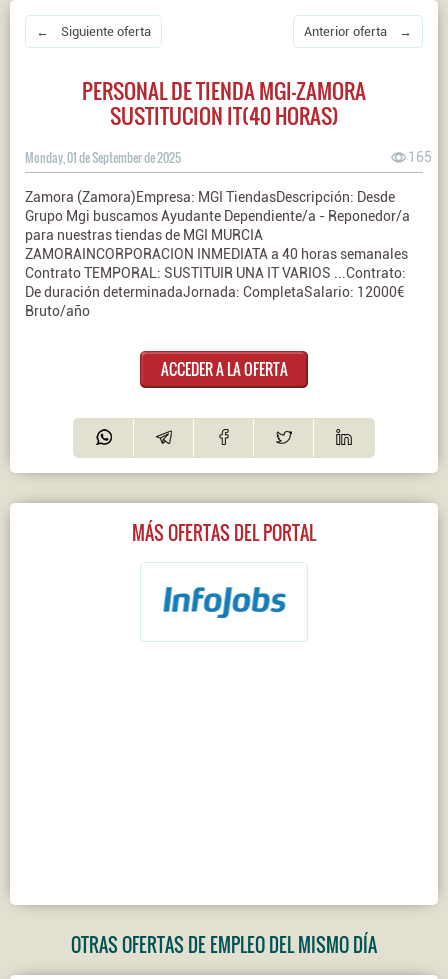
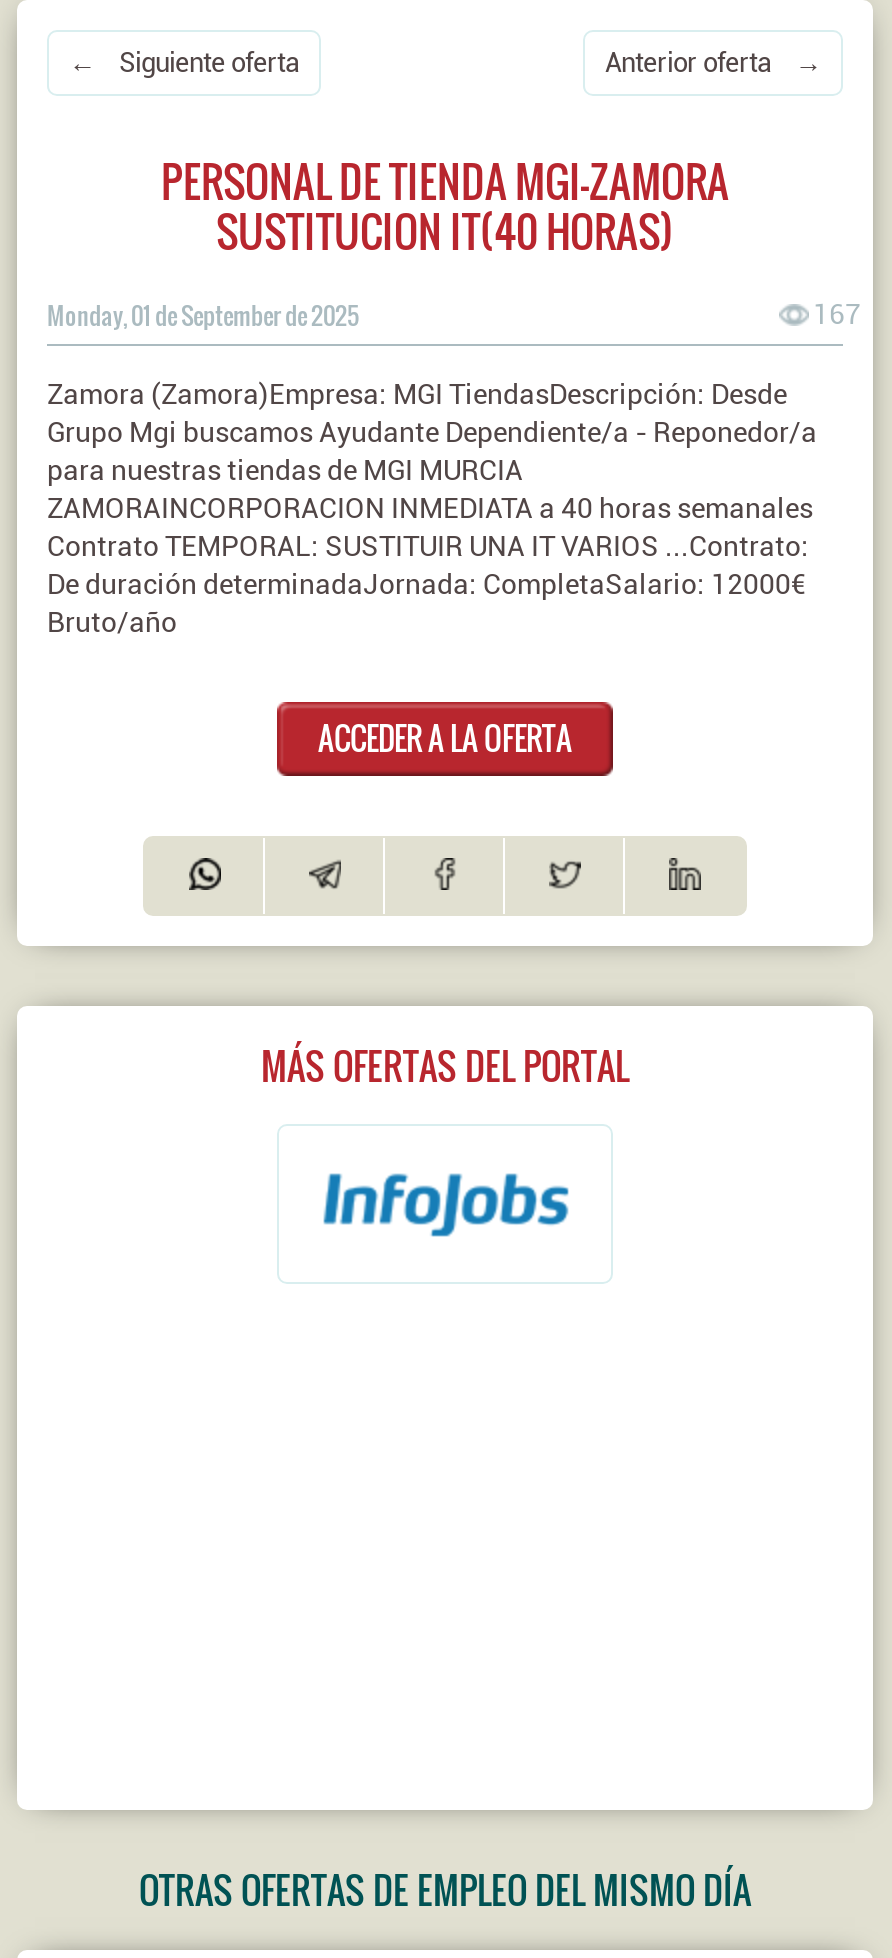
- 165
+ 167
